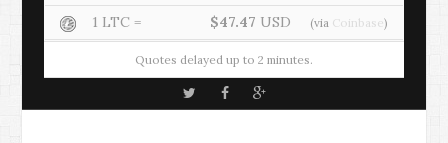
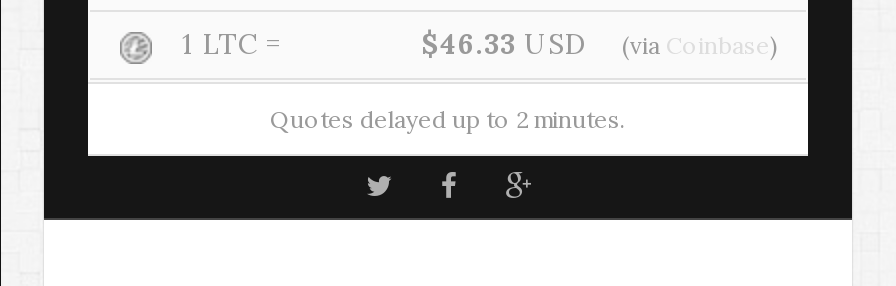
- $47.47 USD
+ $46.33 USD
